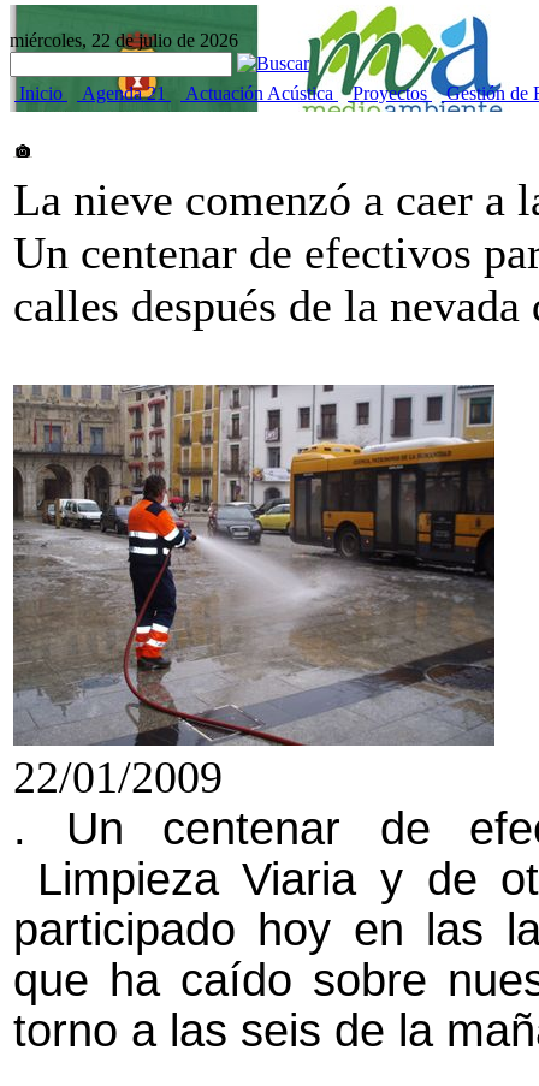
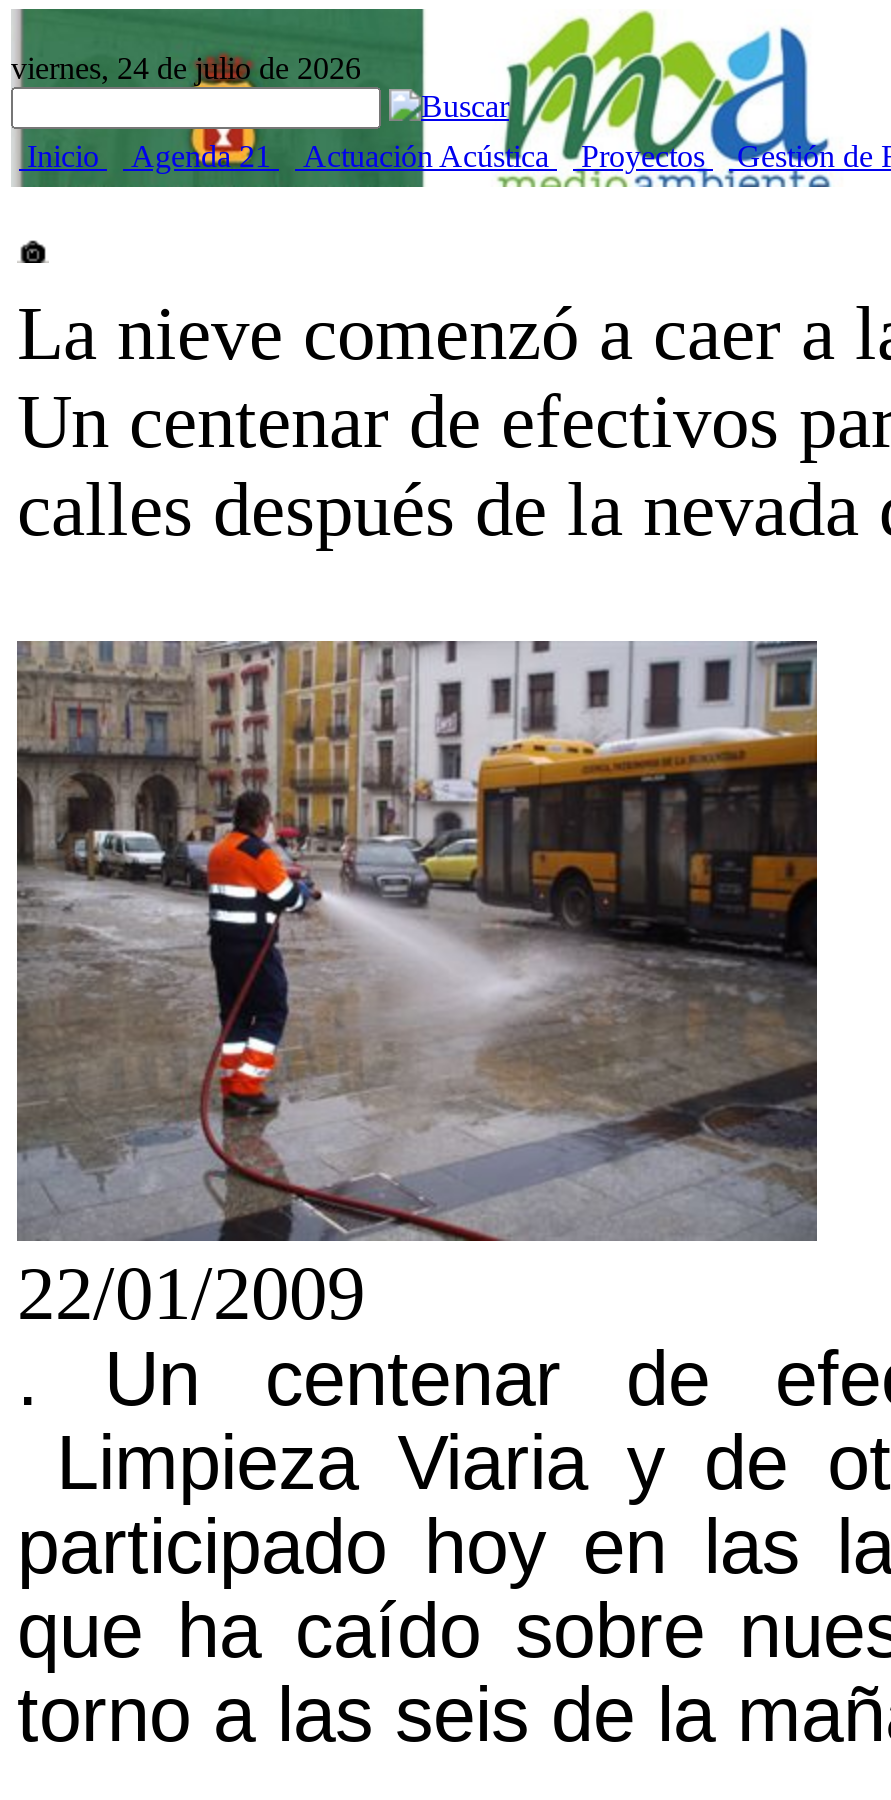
- miércoles, 22 de julio de 2026
+ viernes, 24 de julio de 2026
